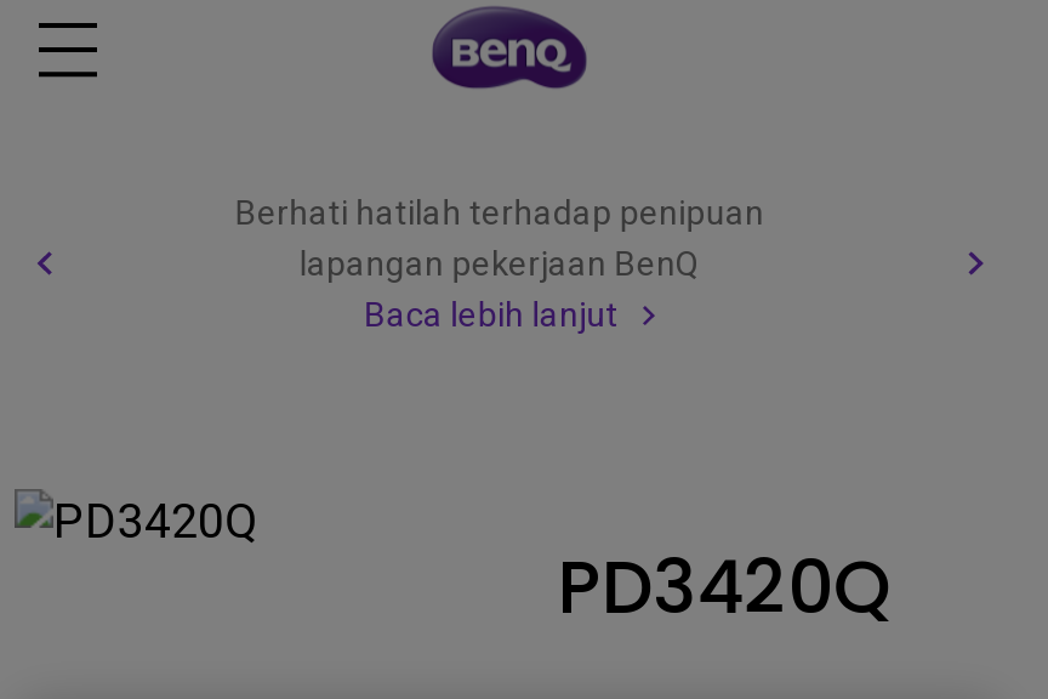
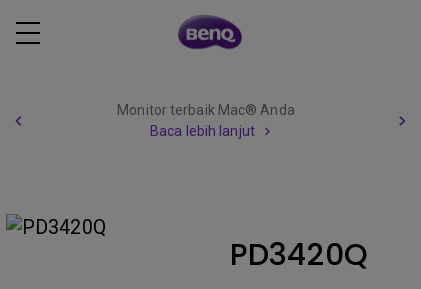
- Berhati hatilah terhadap penipuan
- lapangan pekerjaan BenQ
+ Monitor terbaik Mac® Anda
